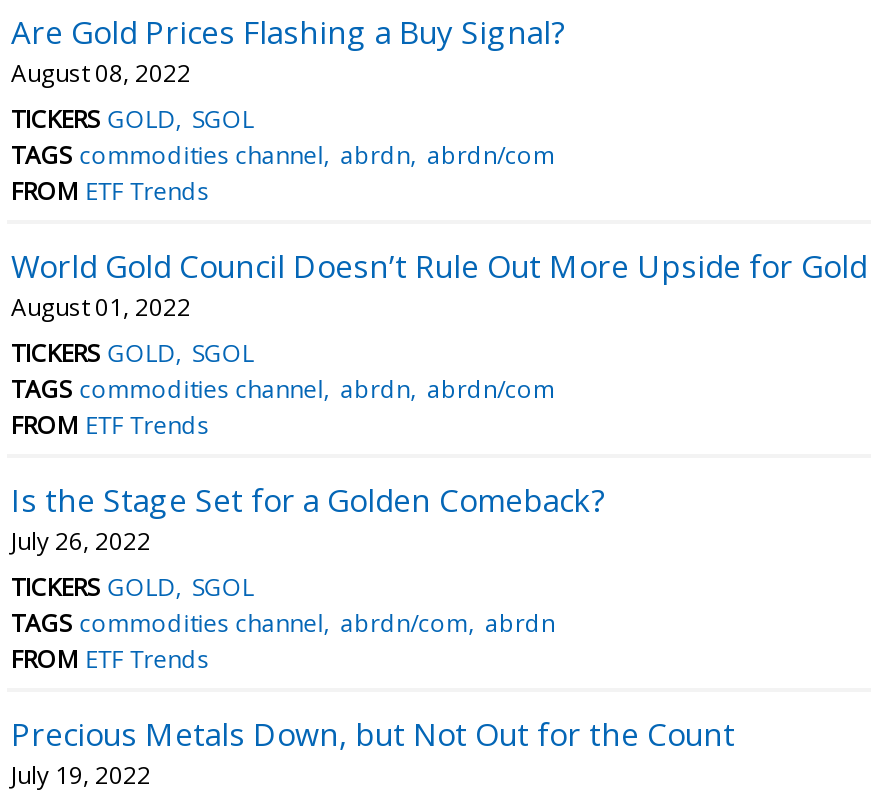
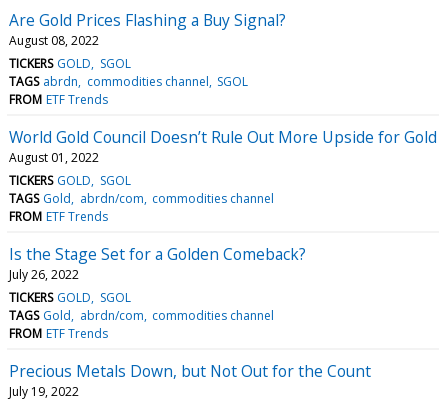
- TAGS commodities channel abrdn abrdn/com
+ TAGS abrdn commodities channel SGOL

- TAGS commodities channel abrdn abrdn/com
+ TAGS Gold abrdn/com commodities channel

- TAGS commodities channel abrdn/com abrdn
+ TAGS Gold abrdn/com commodities channel
